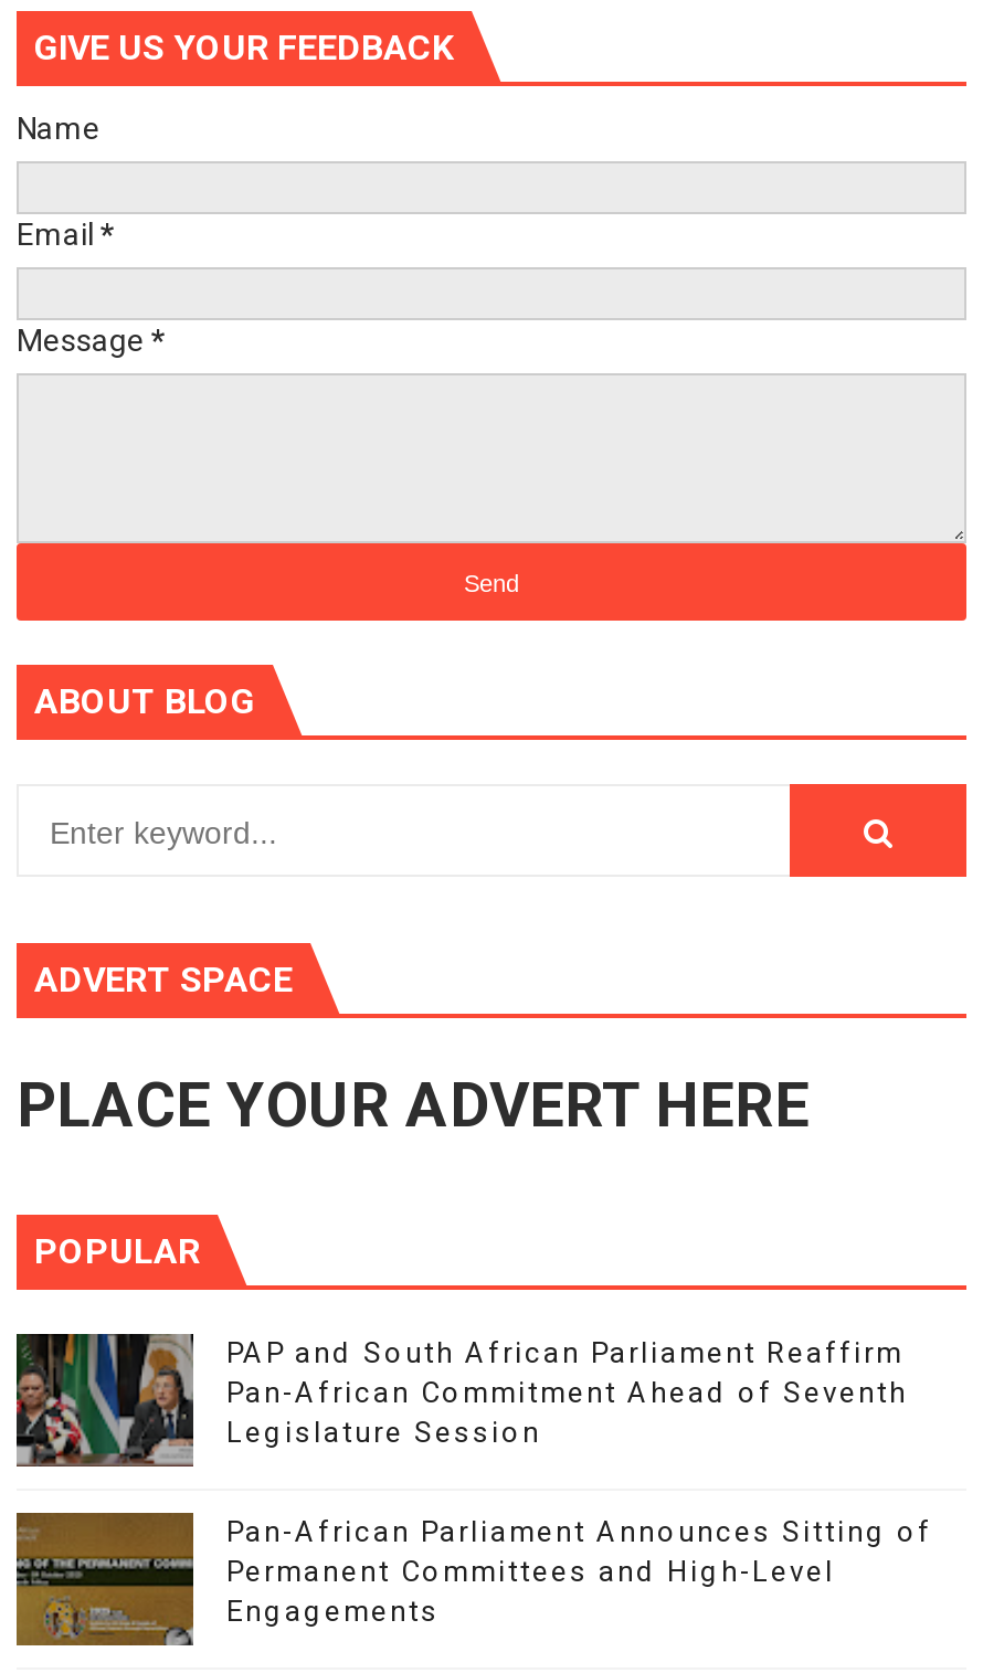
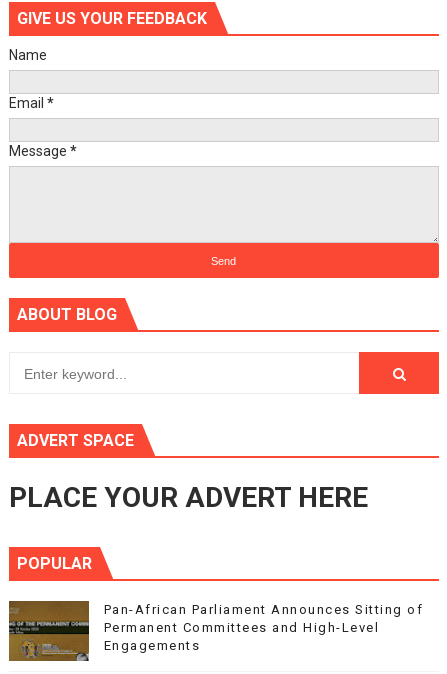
- [image]
- PAP and South African Parliament Reaffirm
- Pan-African Commitment Ahead of Seventh
- Legislature Session
